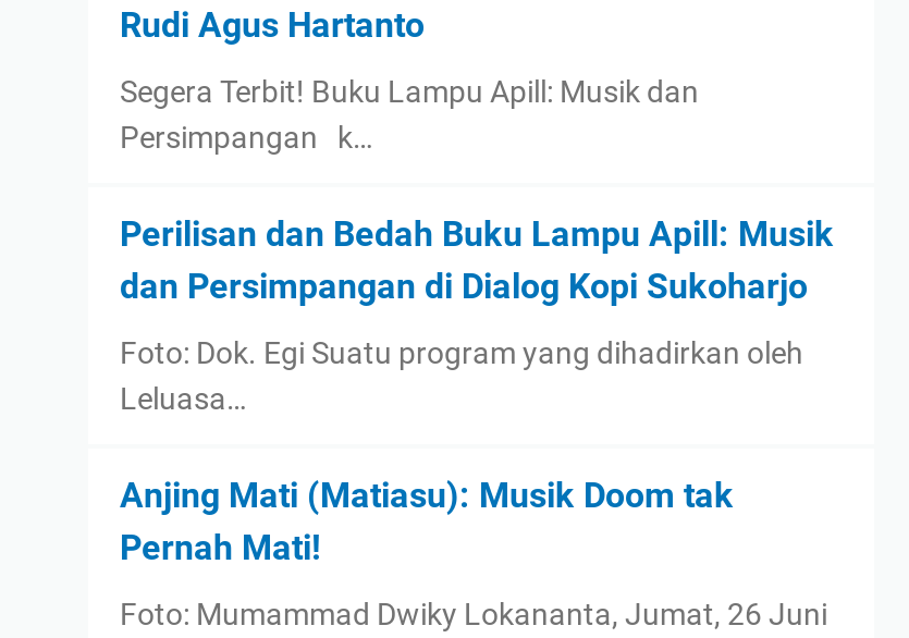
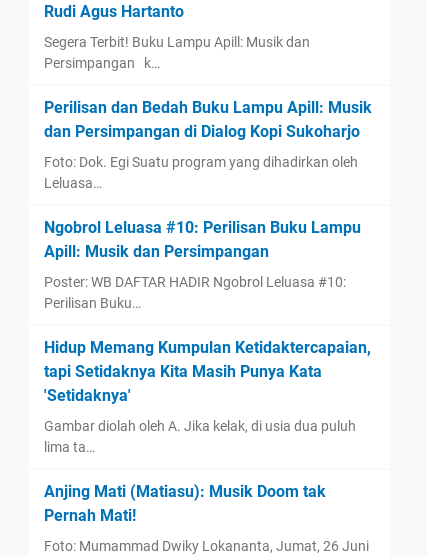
+ Ngobrol Leluasa #10: Perilisan Buku Lampu
+ Apill: Musik dan Persimpangan
+ Poster: WB DAFTAR HADIR Ngobrol Leluasa #10:
+ Perilisan Buku…
+ Hidup Memang Kumpulan Ketidaktercapaian,
+ tapi Setidaknya Kita Masih Punya Kata
+ 'Setidaknya'
+ Gambar diolah oleh A. Jika kelak, di usia dua puluh
+ lima ta…
